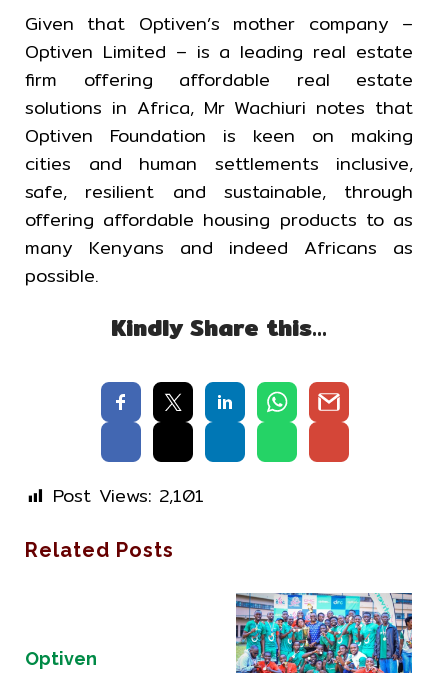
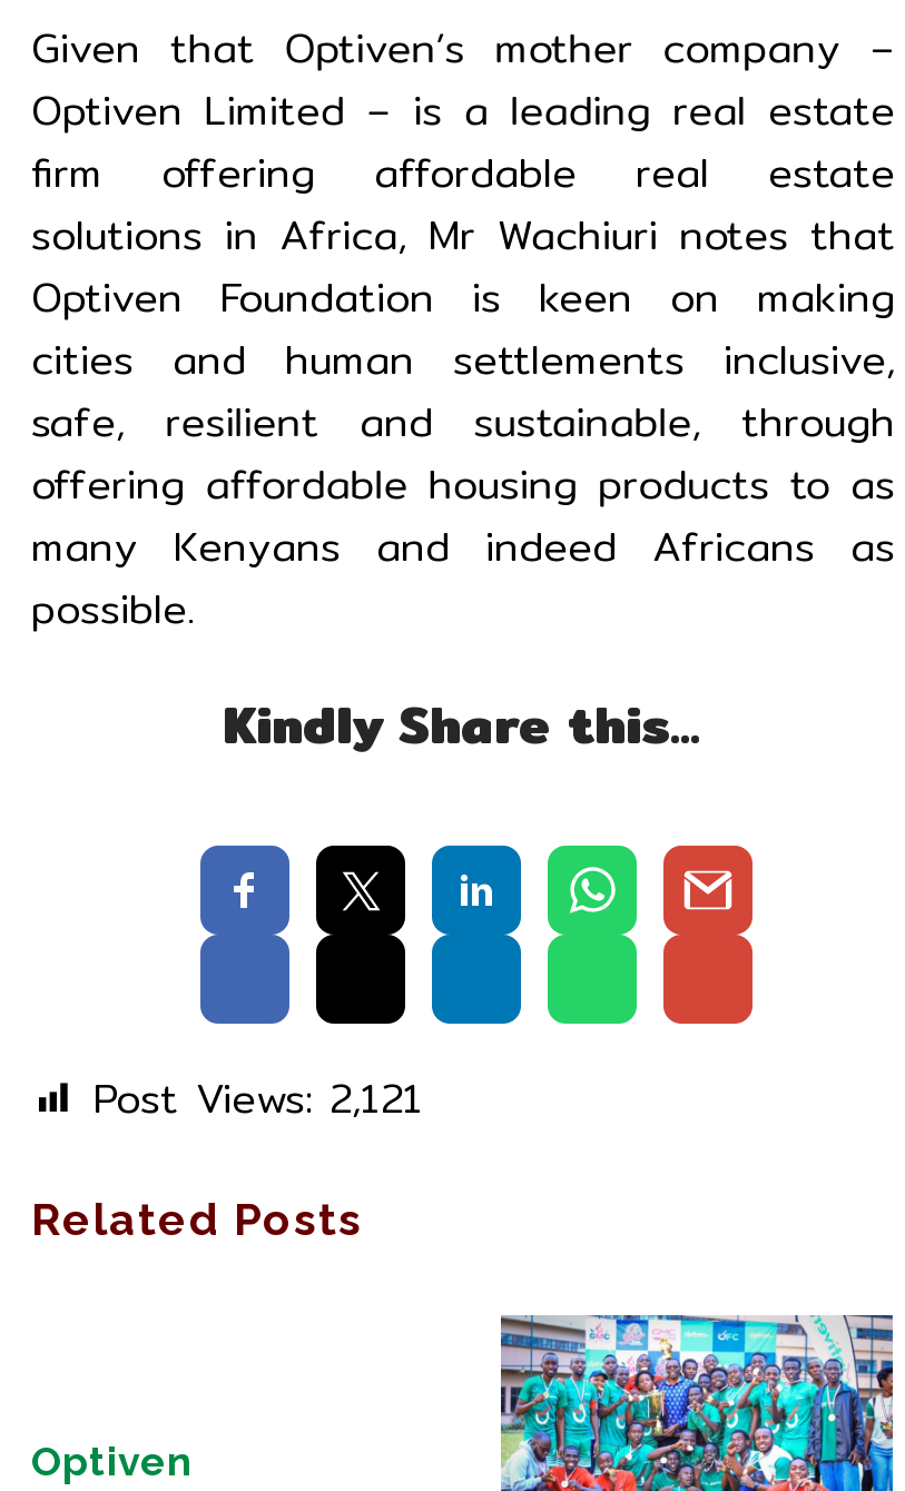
- Post Views: 2,101
+ Post Views: 2,121
